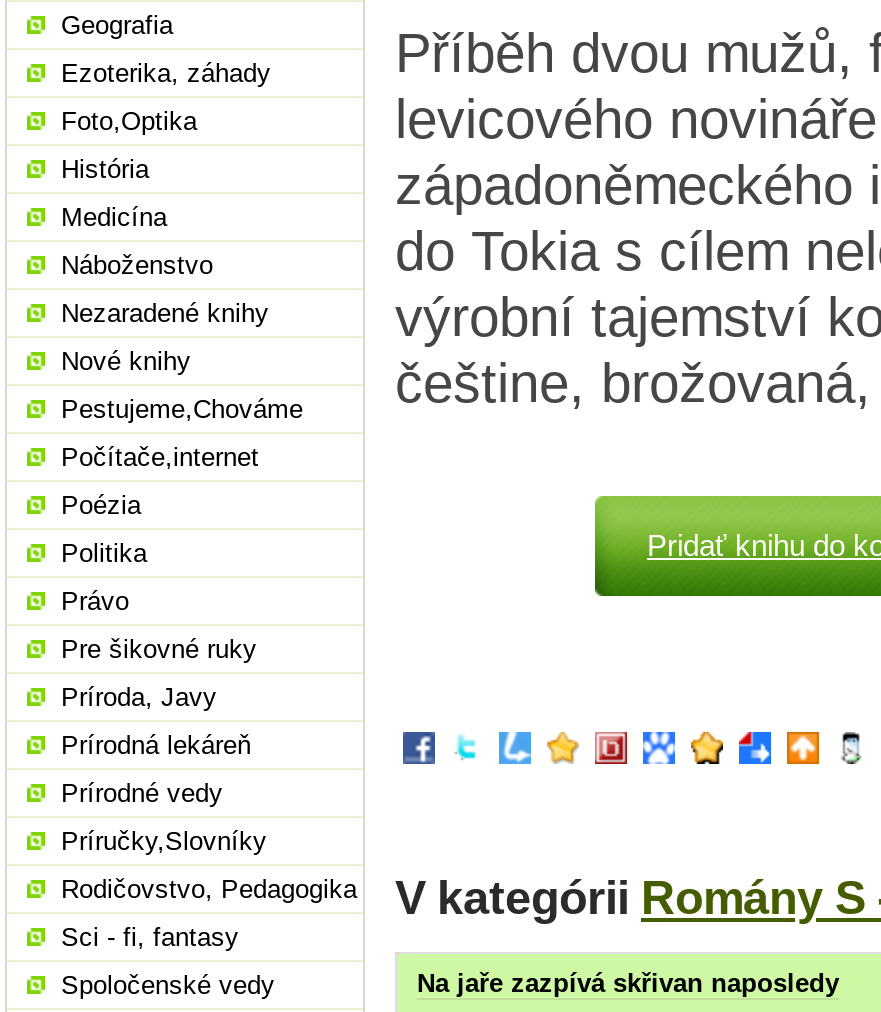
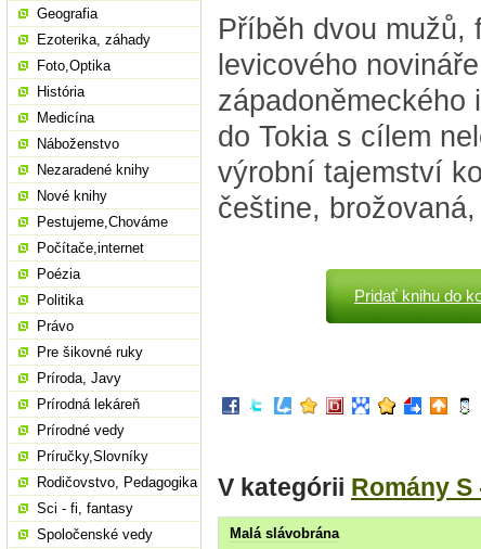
- Na jaře zazpívá skřivan naposledy
+ Malá slávobrána
